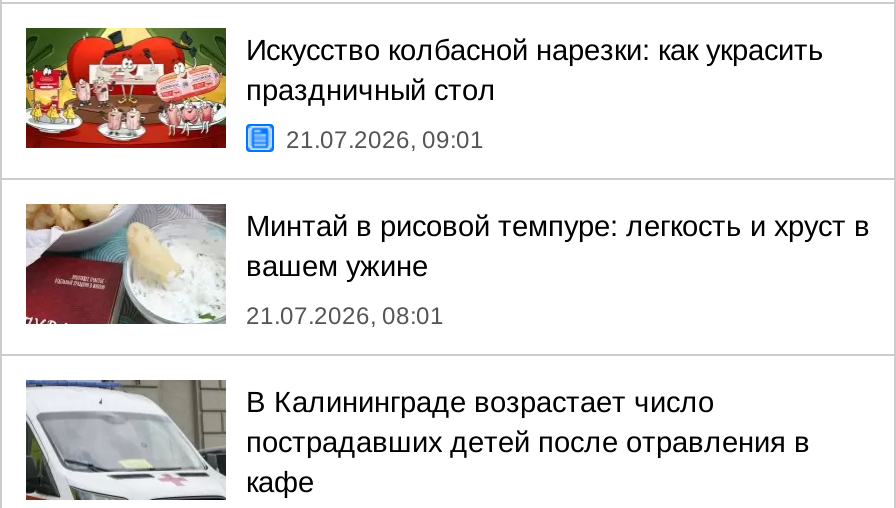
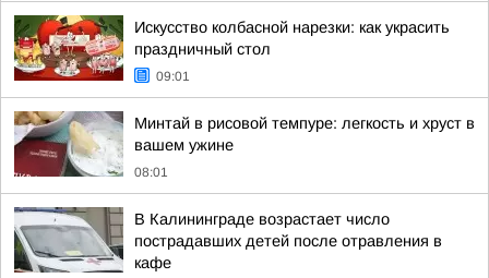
- 21.07.2026, 09:01
+ 09:01

- 21.07.2026, 08:01
+ 08:01
